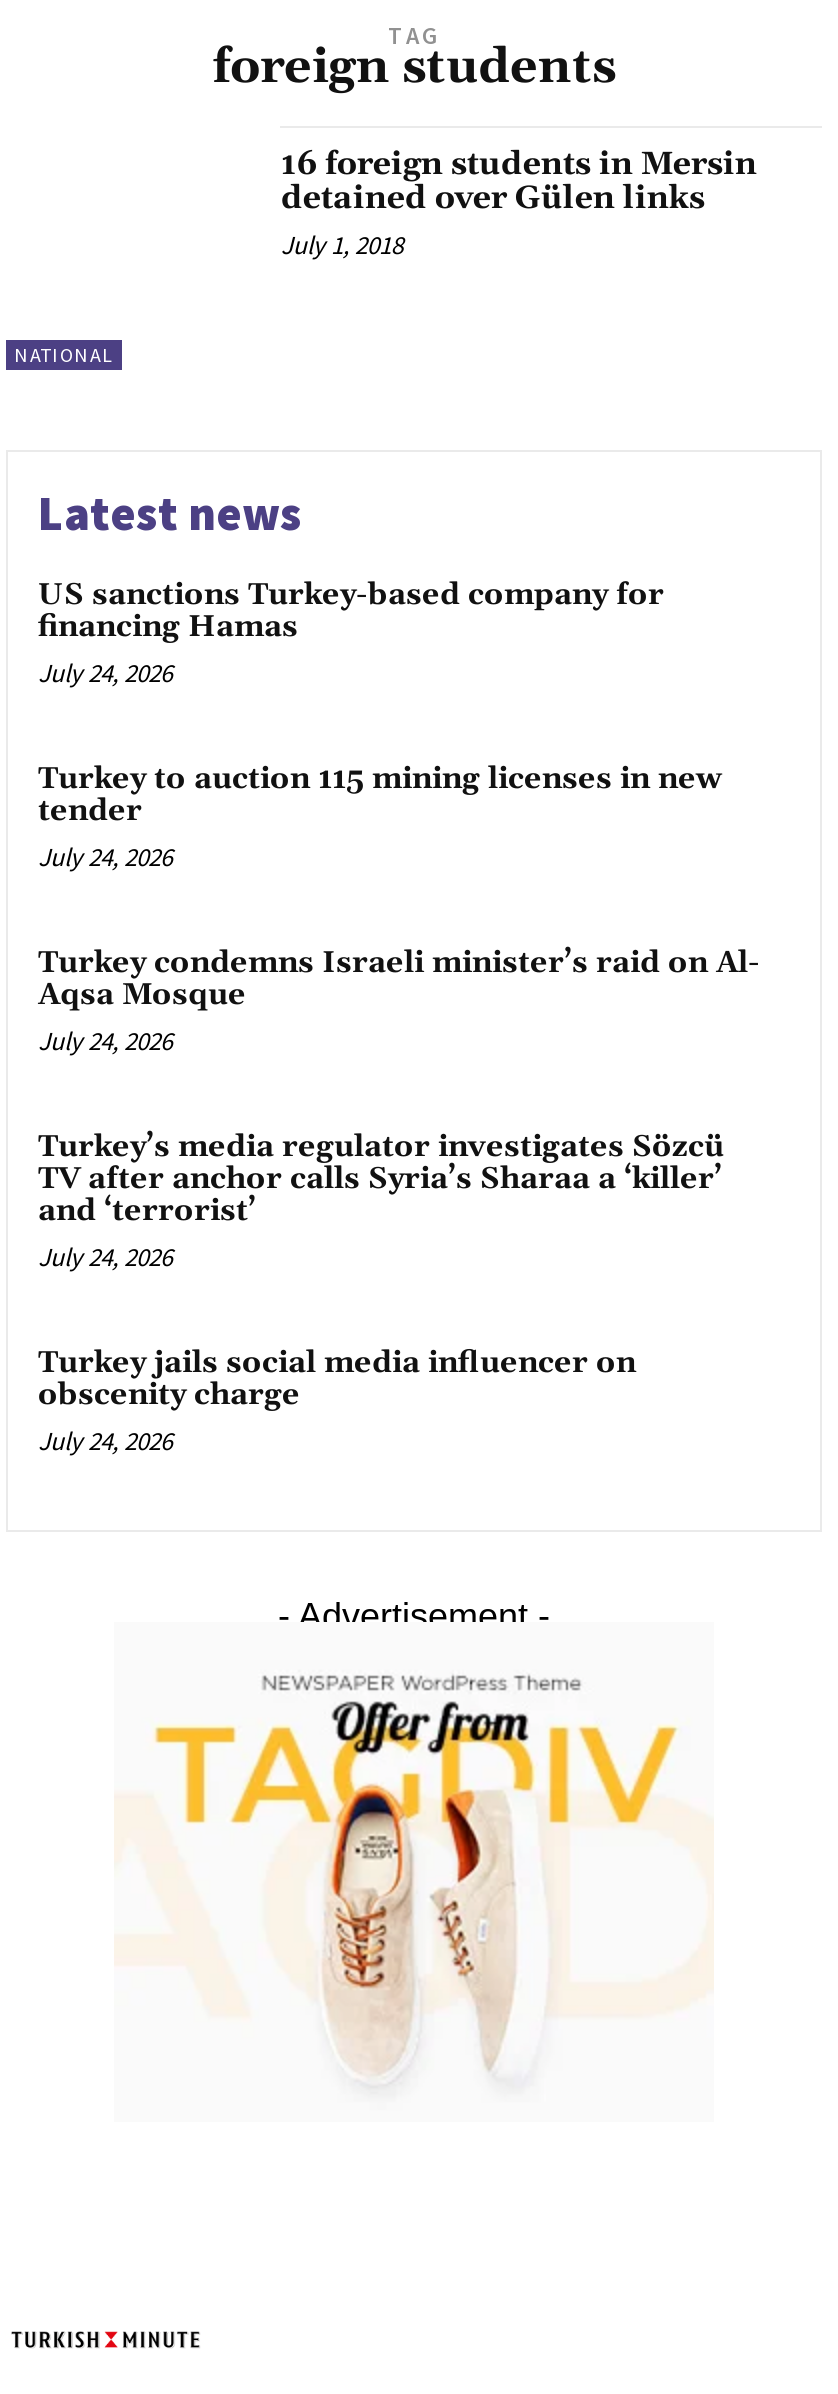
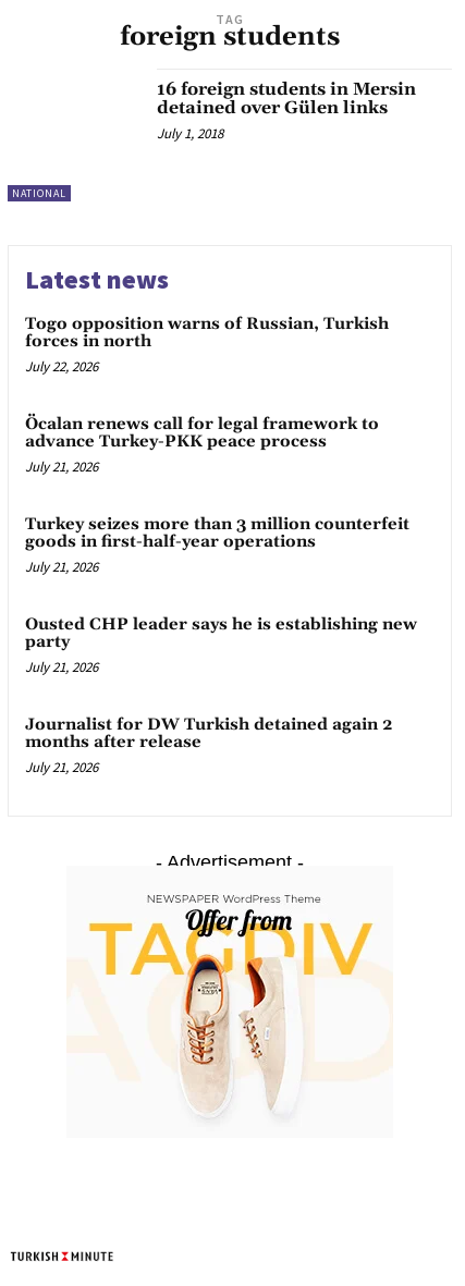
- US sanctions Turkey-based company for
- financing Hamas
- July 24, 2026
+ Togo opposition warns of Russian, Turkish
+ forces in north
+ July 22, 2026

- Turkey to auction 115 mining licenses in new
- tender
- July 24, 2026
+ Öcalan renews call for legal framework to
+ advance Turkey-PKK peace process
+ July 21, 2026

- Turkey condemns Israeli minister’s raid on Al-
- Aqsa Mosque
- July 24, 2026
+ Turkey seizes more than 3 million counterfeit
+ goods in first-half-year operations
+ July 21, 2026

- Turkey’s media regulator investigates Sözcü
- TV after anchor calls Syria’s Sharaa a ‘killer’
- and ‘terrorist’
- July 24, 2026
+ Ousted CHP leader says he is establishing new
+ party
+ July 21, 2026

- Turkey jails social media influencer on
- obscenity charge
- July 24, 2026
+ Journalist for DW Turkish detained again 2
+ months after release
+ July 21, 2026
